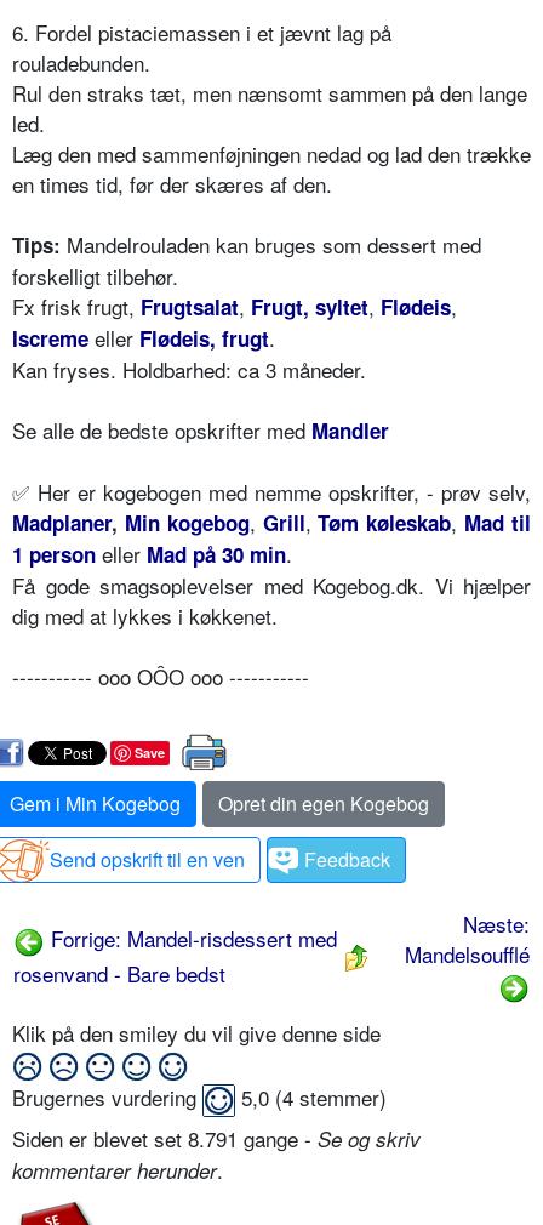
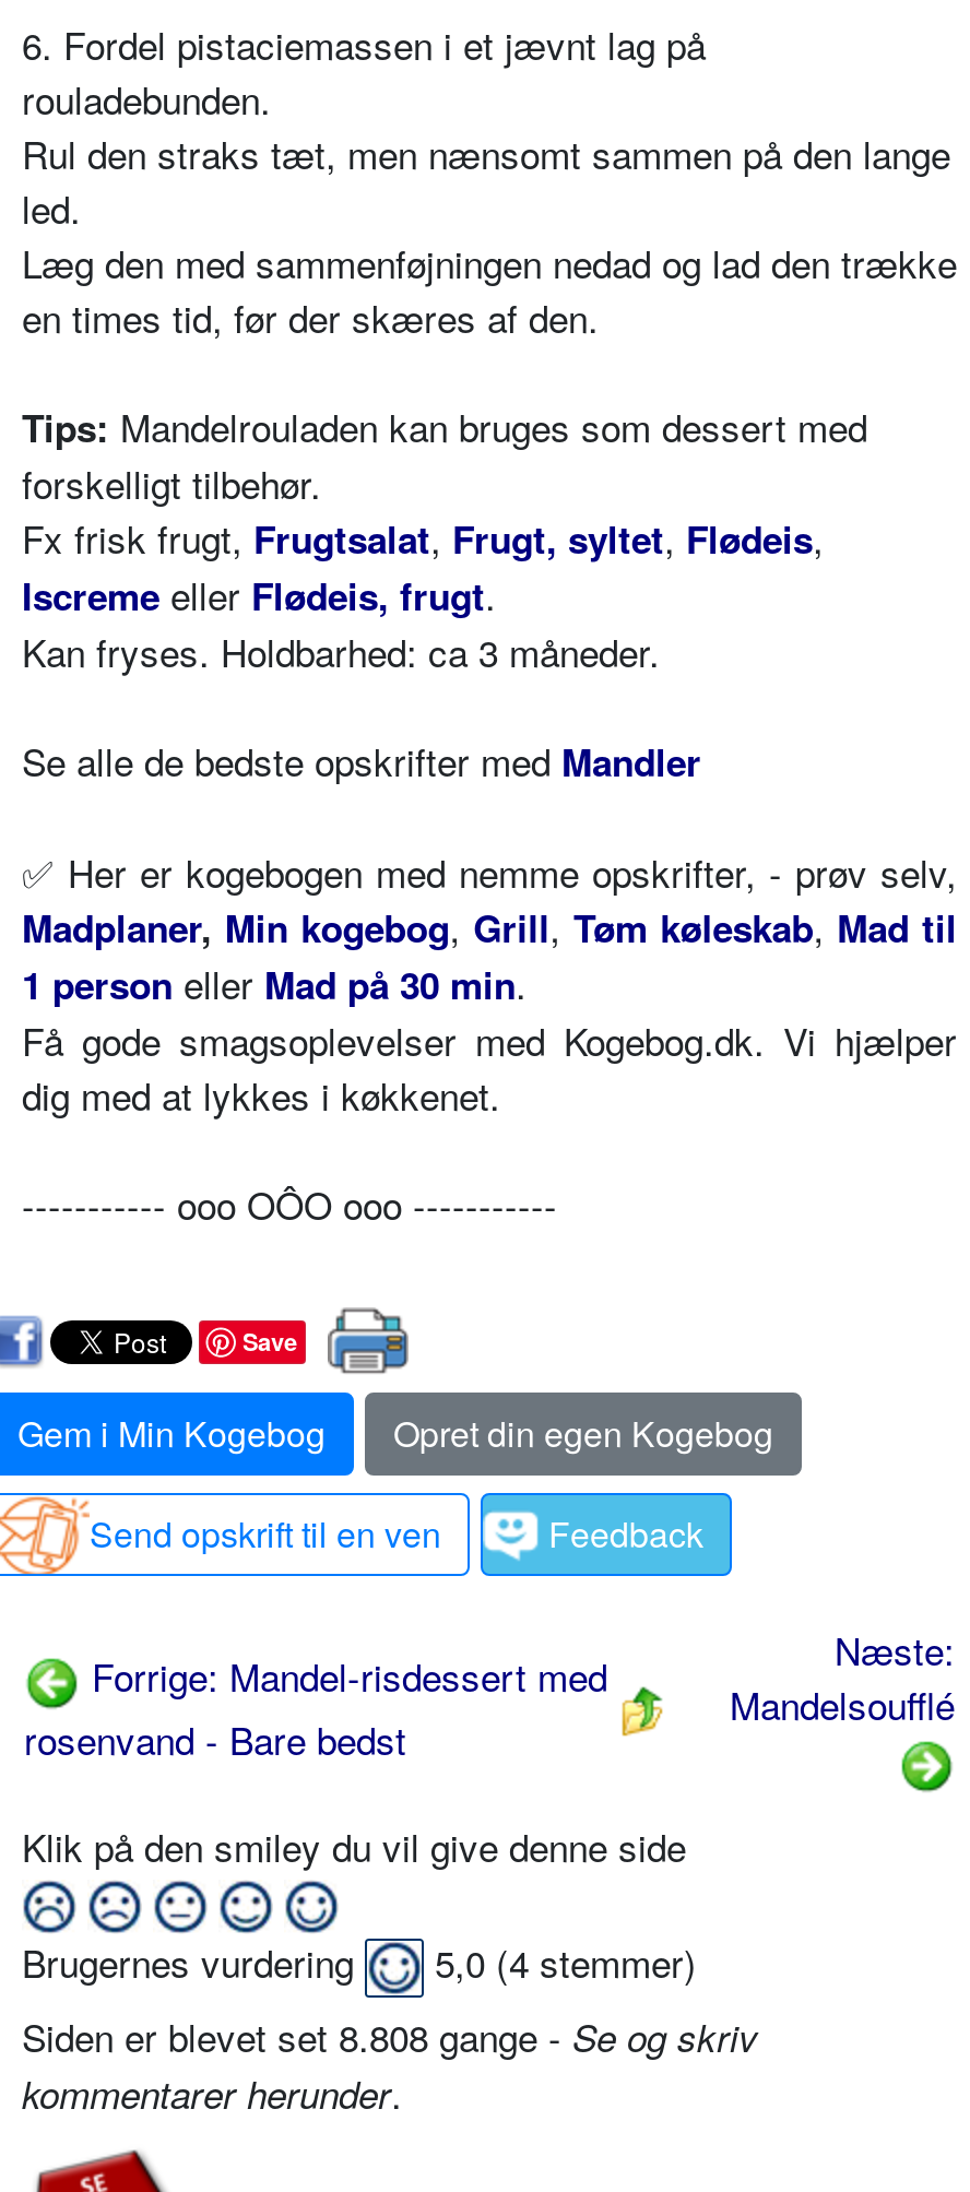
- Siden er blevet set 8.791 gange - Se og skriv
+ Siden er blevet set 8.808 gange - Se og skriv
